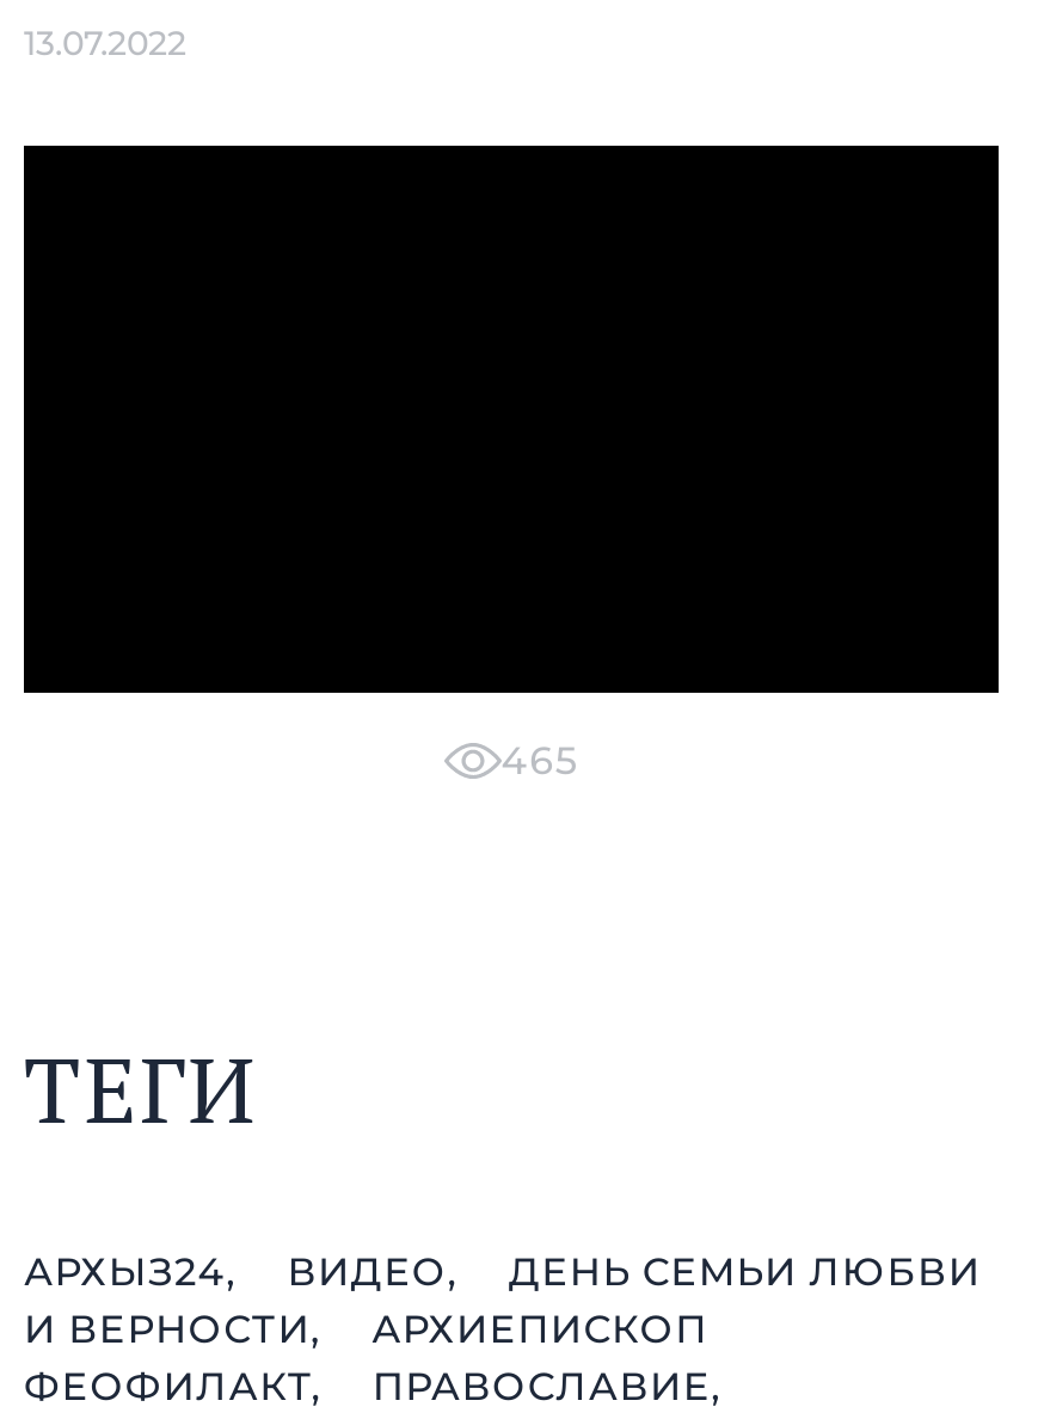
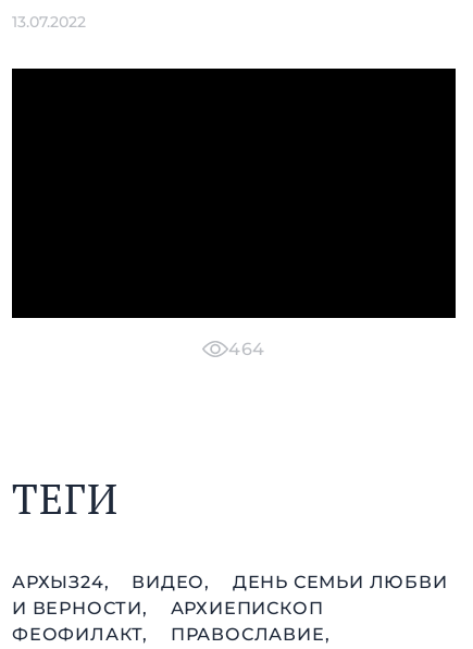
- 465
+ 464
